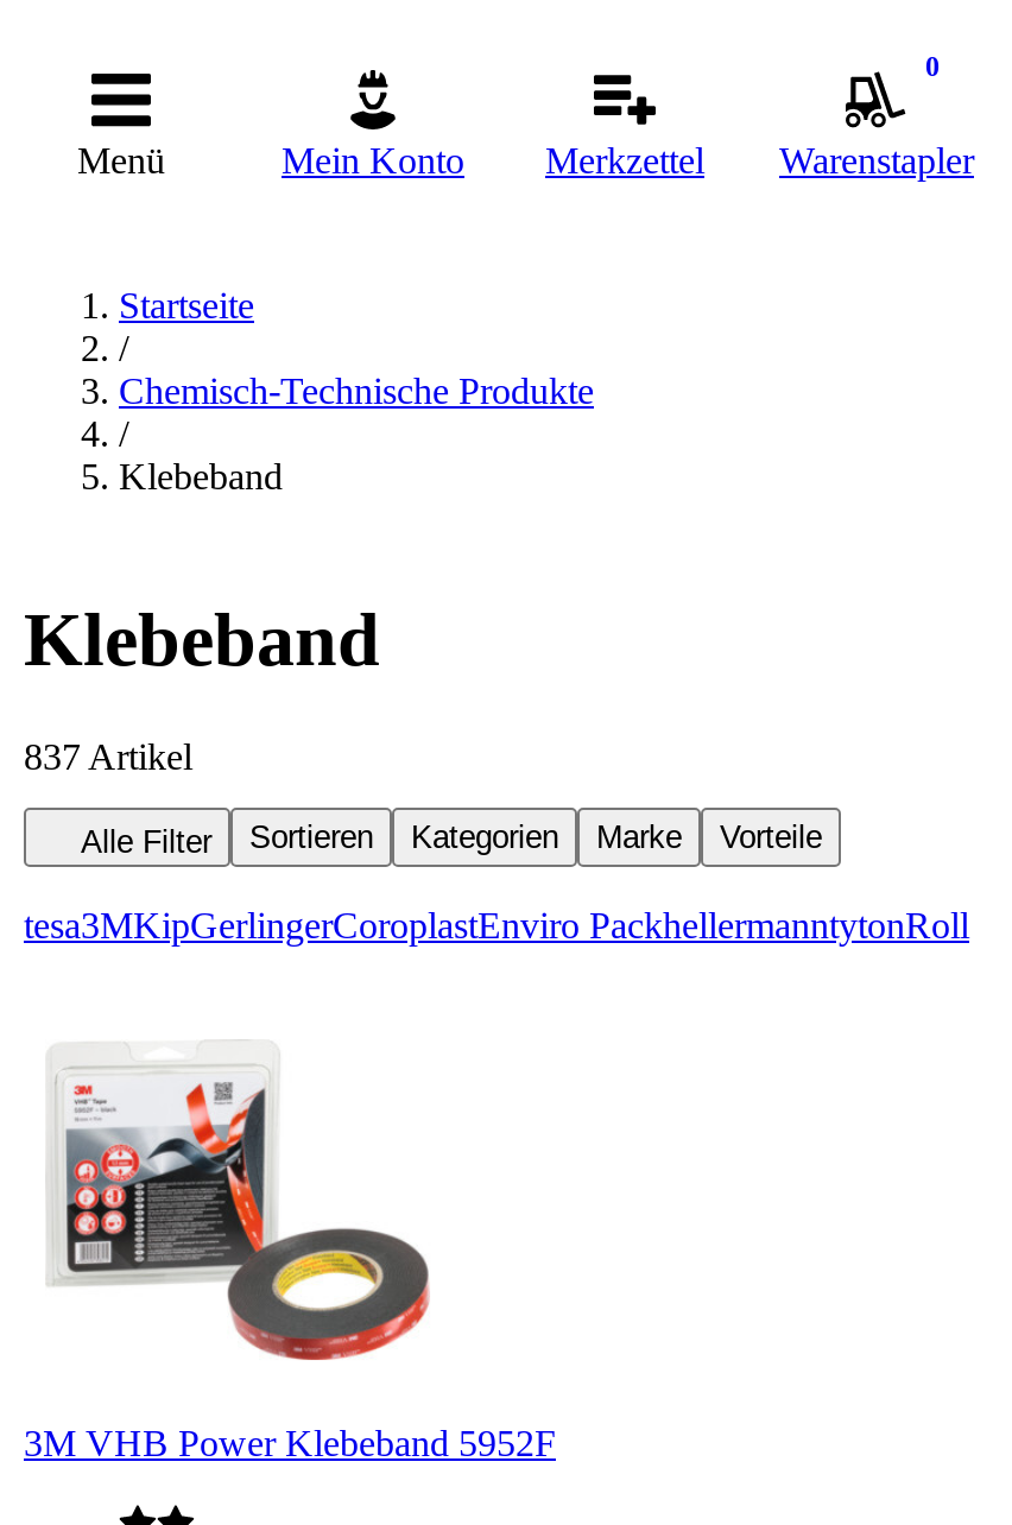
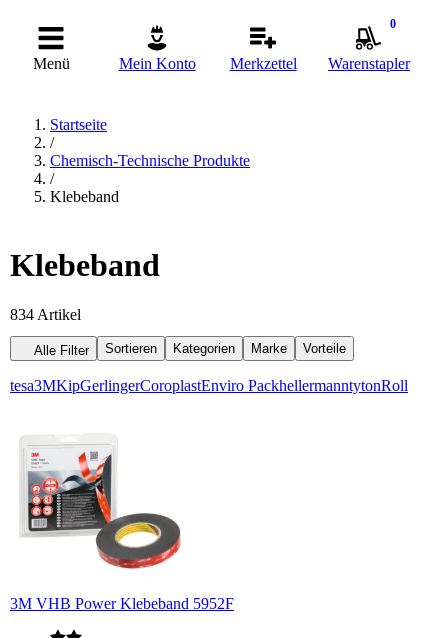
- 837 Artikel
+ 834 Artikel
